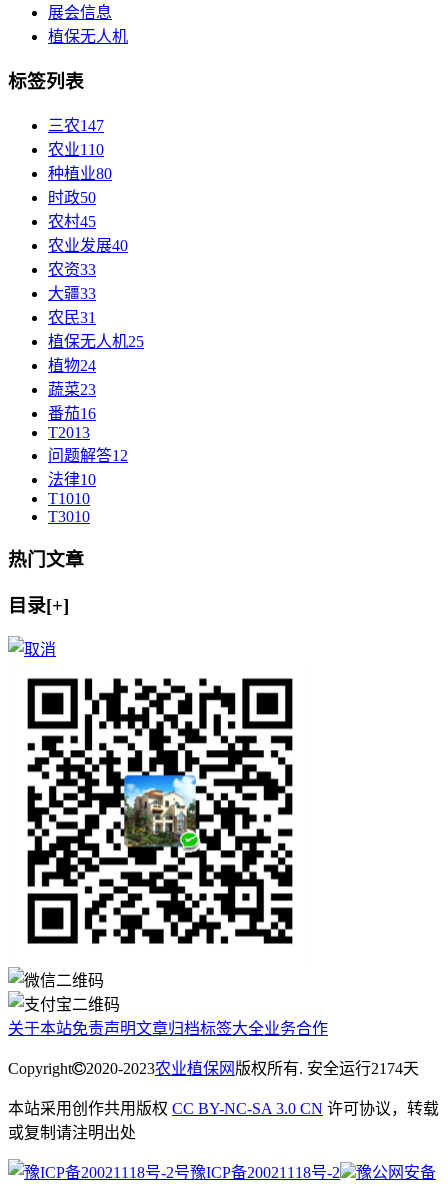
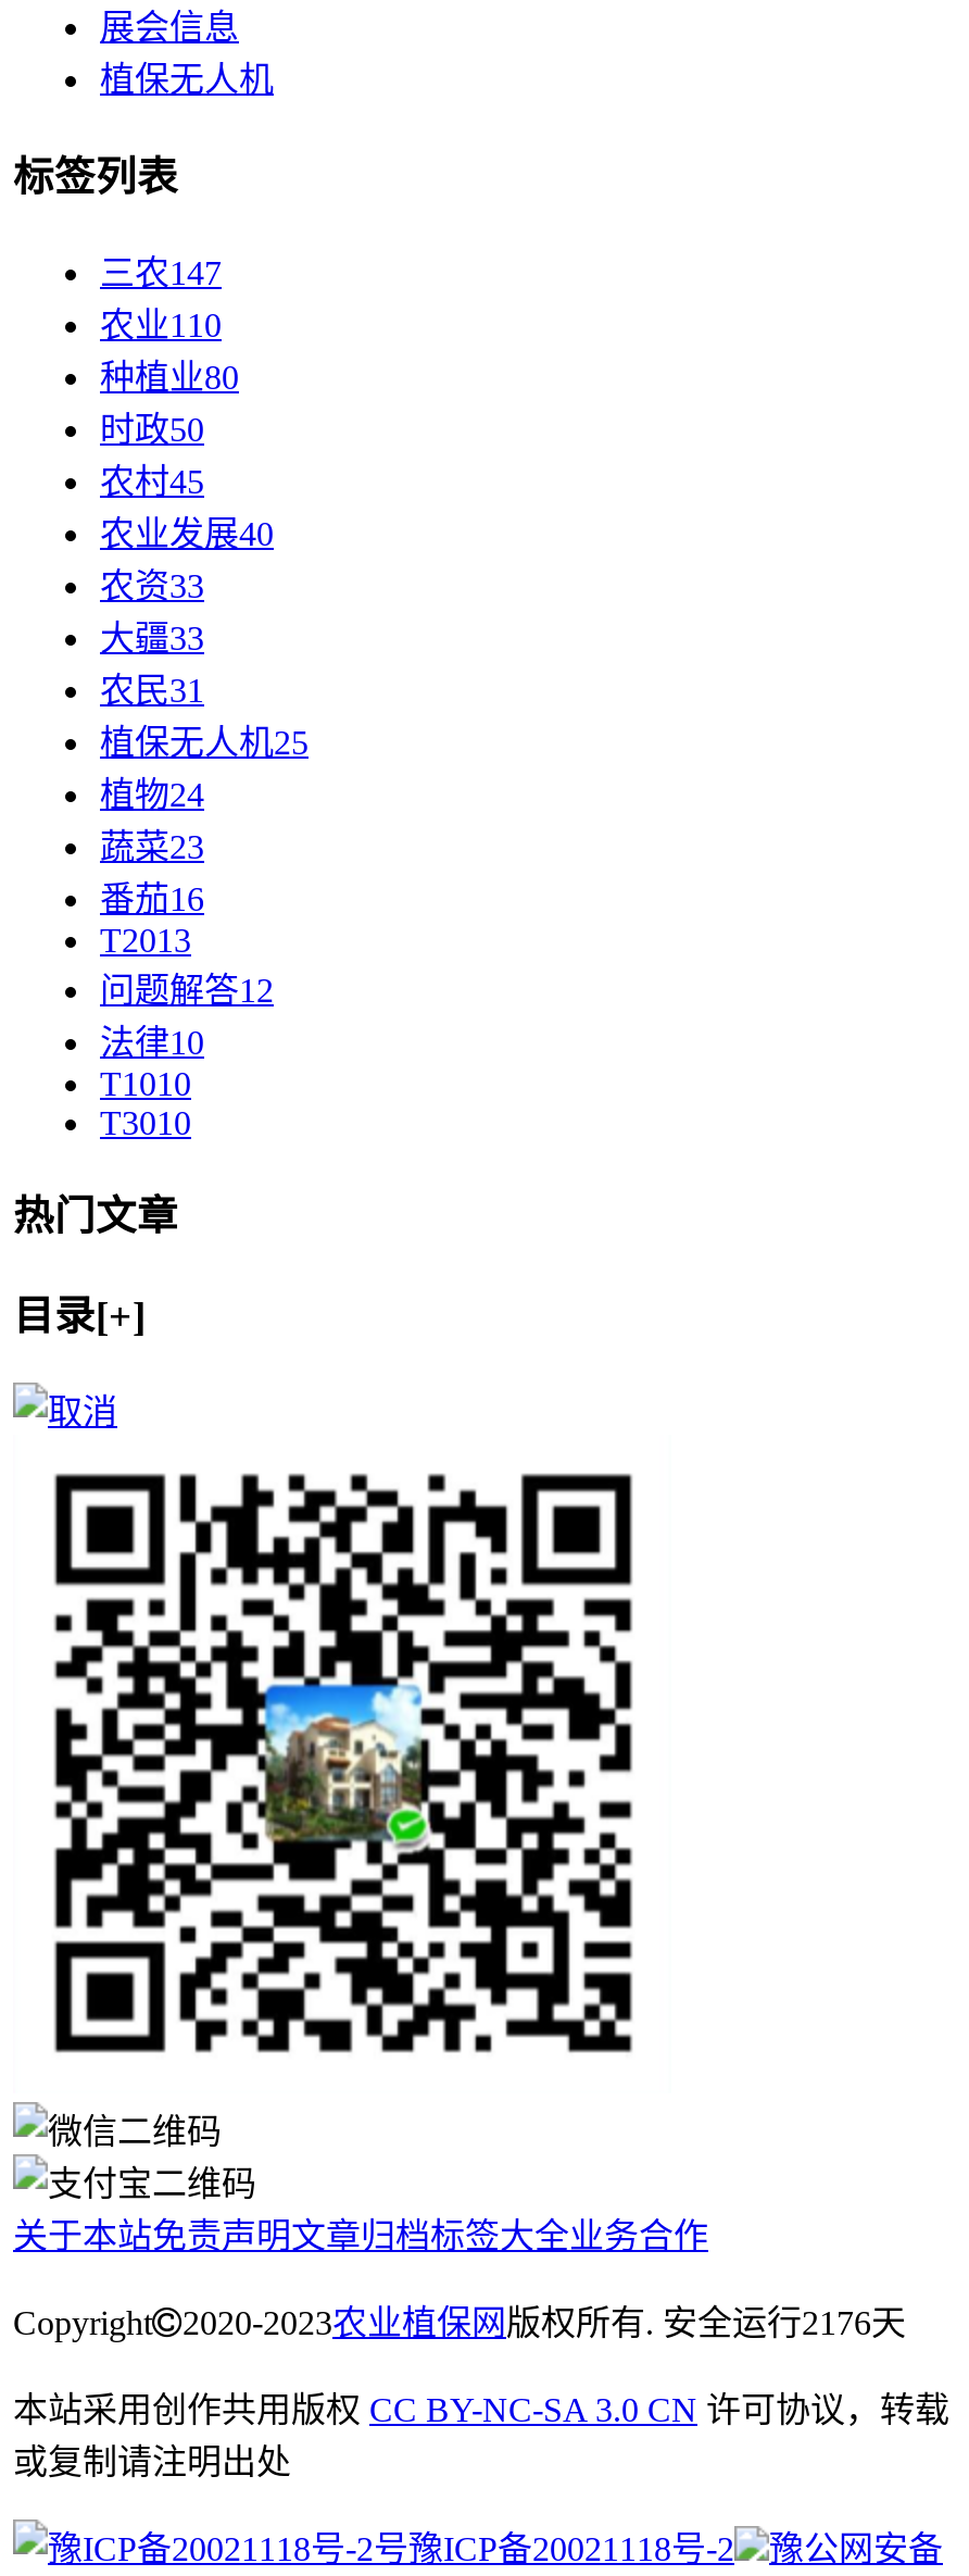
- 2020-2023农业植保网版权所有. 安全运行2174天
+ 2020-2023农业植保网版权所有. 安全运行2176天
